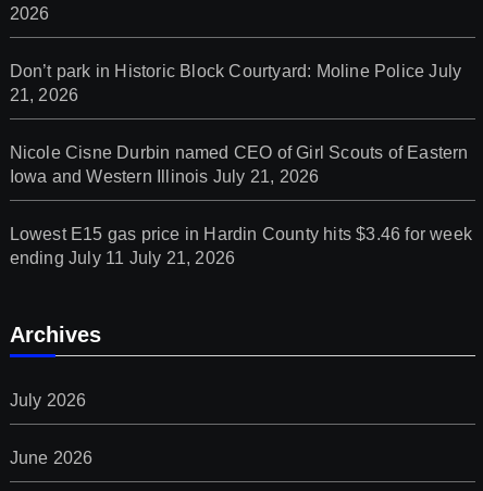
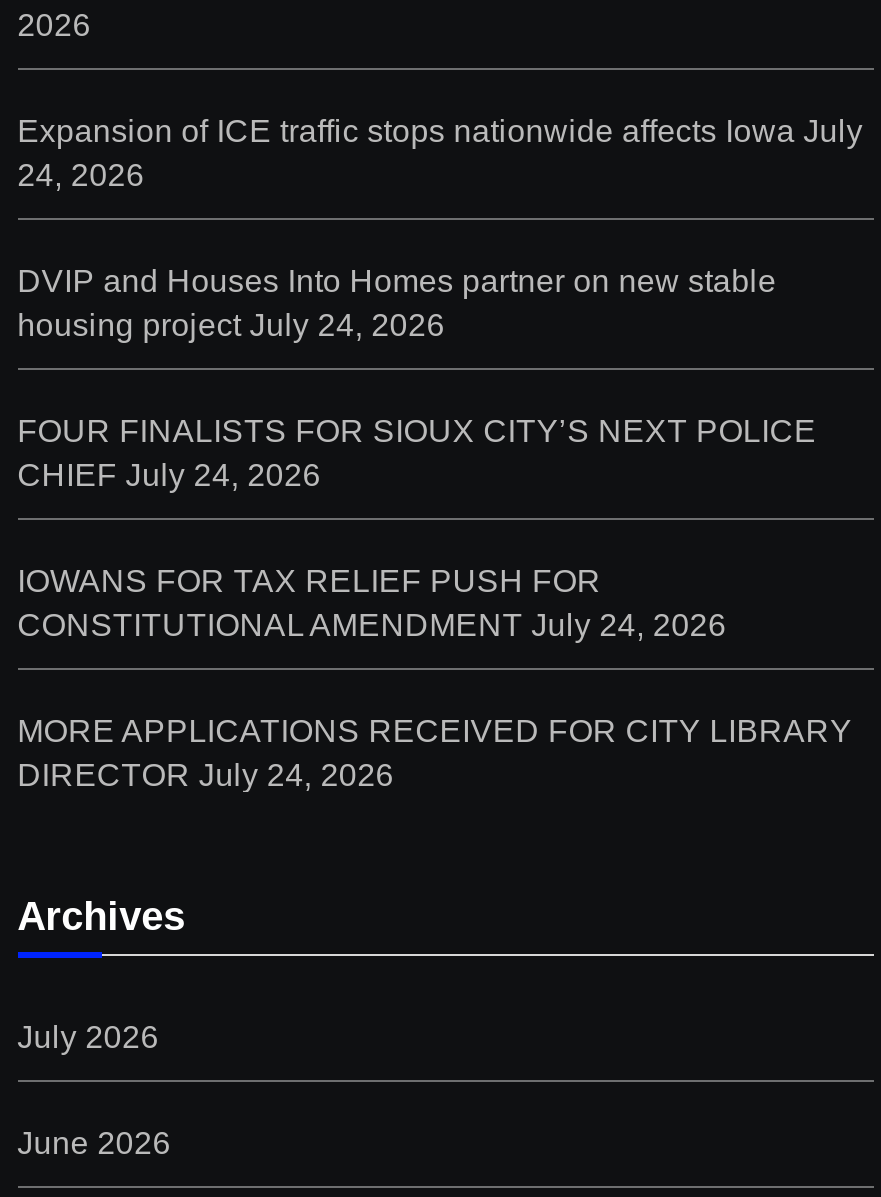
- Don’t park in Historic Block Courtyard: Moline Police July
- 21, 2026
- Nicole Cisne Durbin named CEO of Girl Scouts of Eastern
- Iowa and Western Illinois July 21, 2026
- Lowest E15 gas price in Hardin County hits $3.46 for week
- ending July 11 July 21, 2026
+ Expansion of ICE traffic stops nationwide affects Iowa July
+ 24, 2026
+ DVIP and Houses Into Homes partner on new stable
+ housing project July 24, 2026
+ FOUR FINALISTS FOR SIOUX CITY’S NEXT POLICE
+ CHIEF July 24, 2026
+ IOWANS FOR TAX RELIEF PUSH FOR
+ CONSTITUTIONAL AMENDMENT July 24, 2026
+ MORE APPLICATIONS RECEIVED FOR CITY LIBRARY
+ DIRECTOR July 24, 2026
